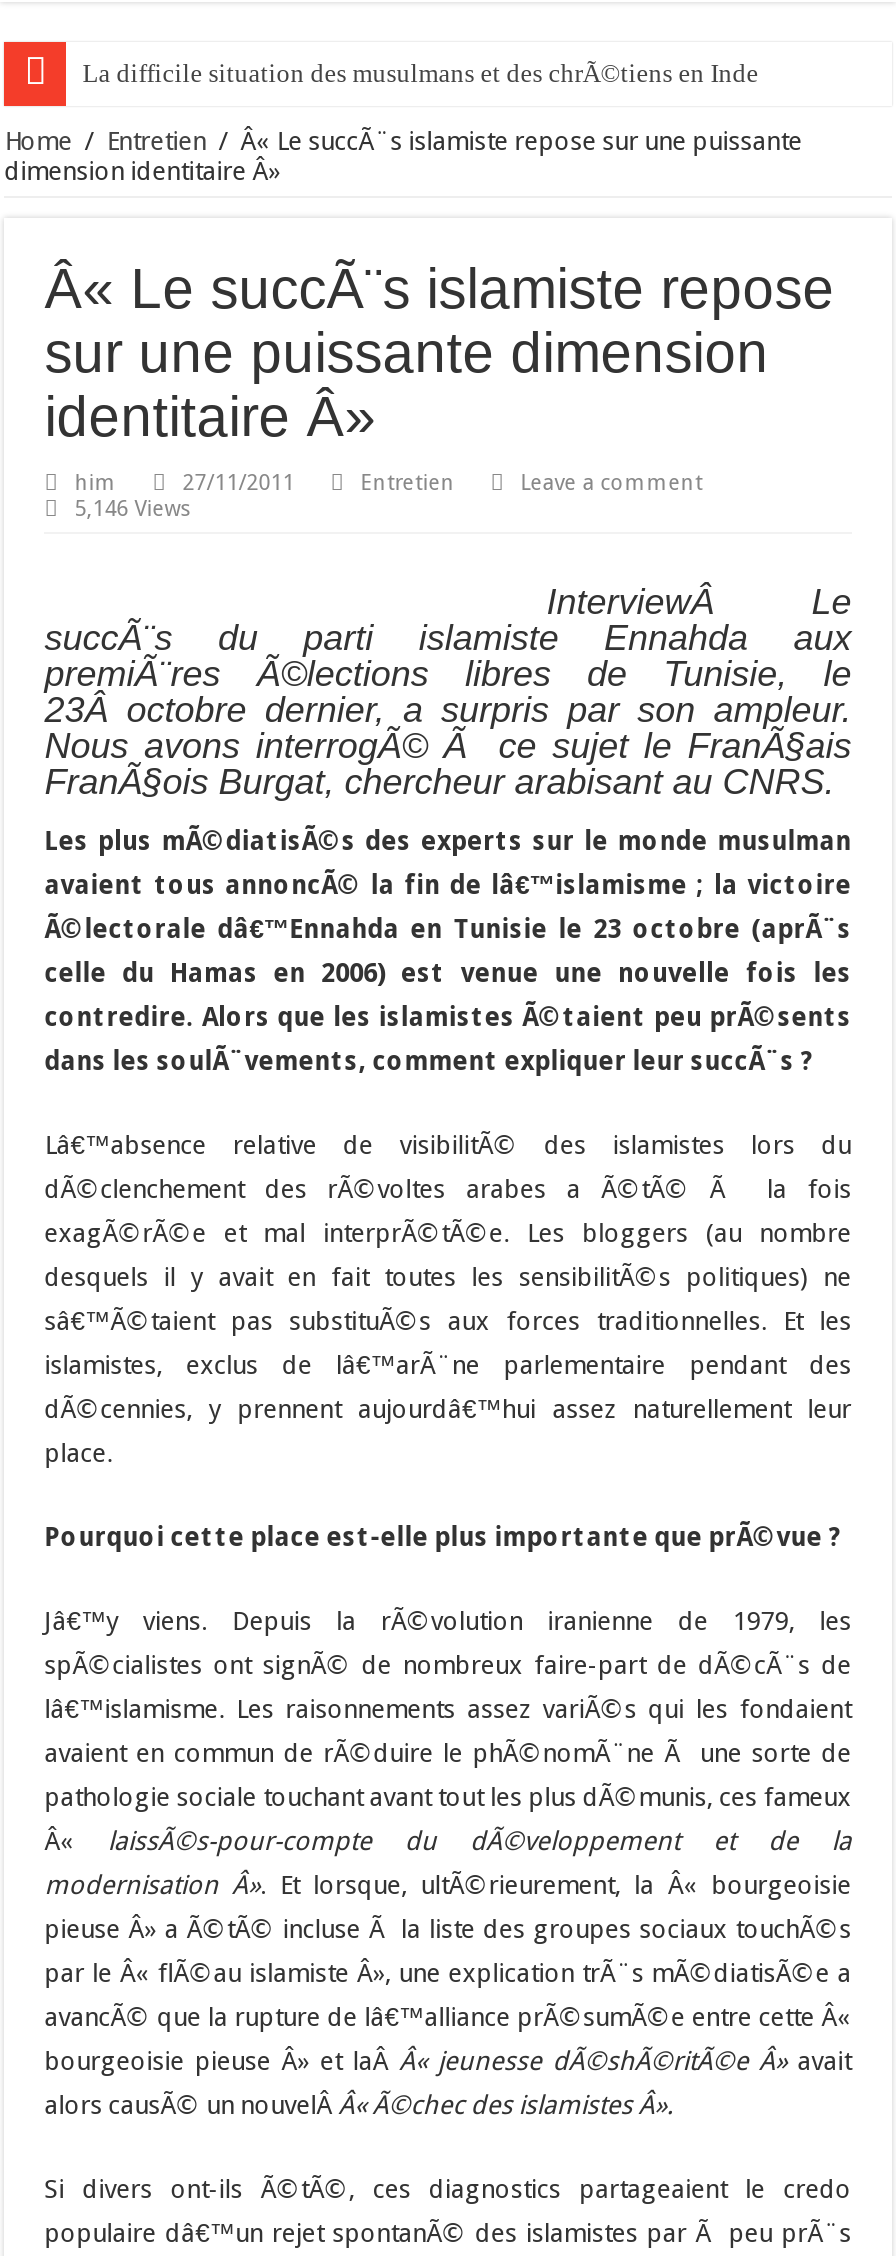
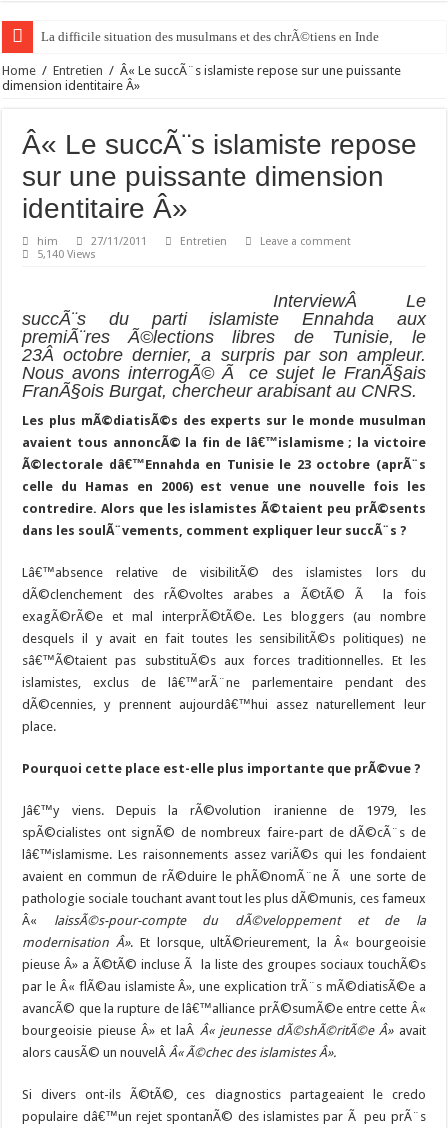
- 5,146 Views
+ 5,140 Views
